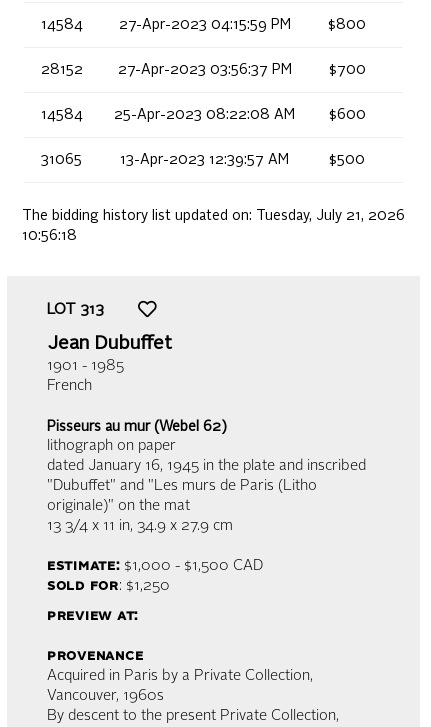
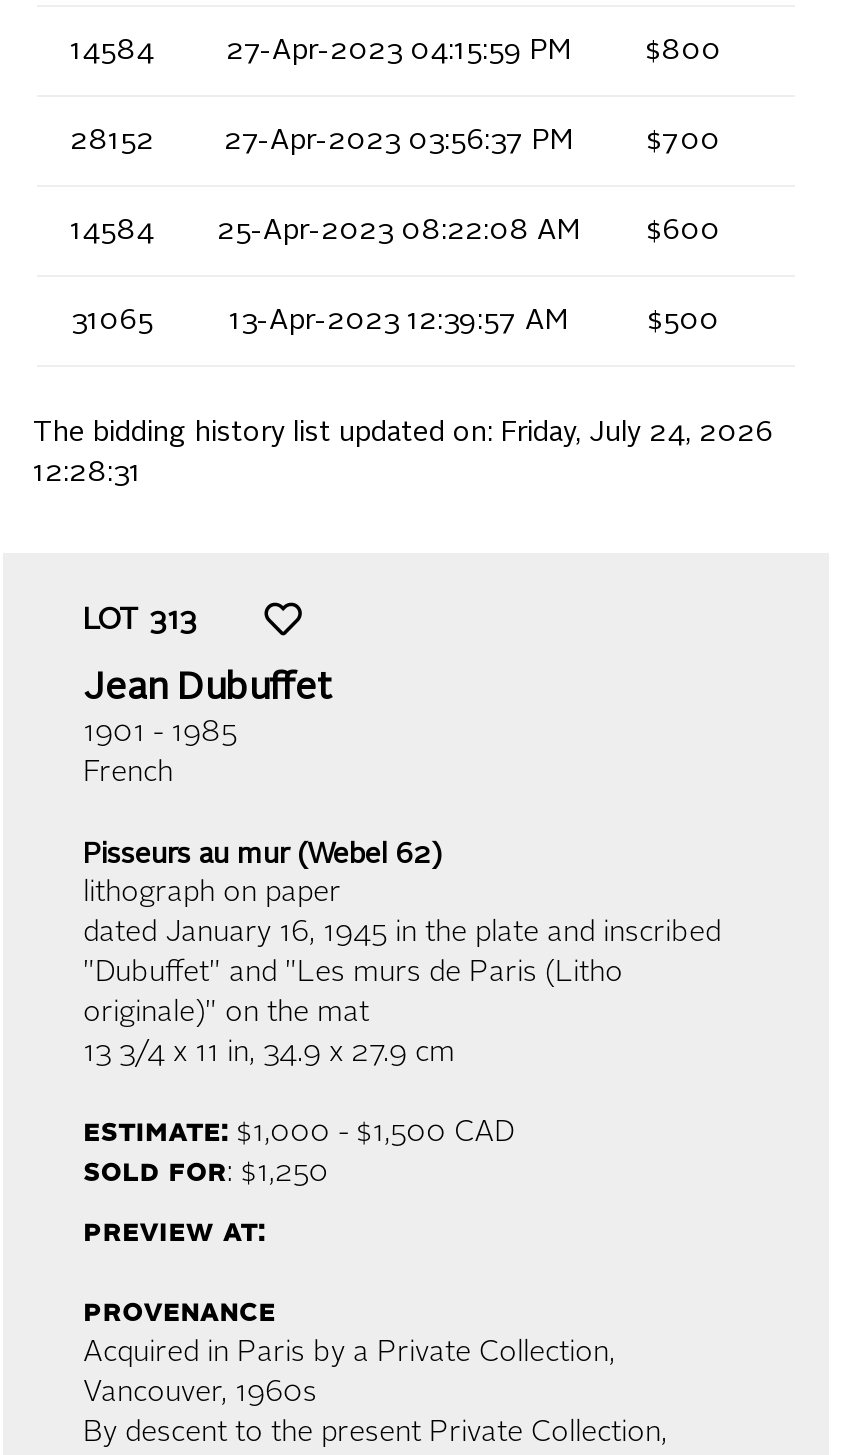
- The bidding history list updated on: Tuesday, July 21, 2026
+ The bidding history list updated on: Friday, July 24, 2026

- 10:56:18
+ 12:28:31
